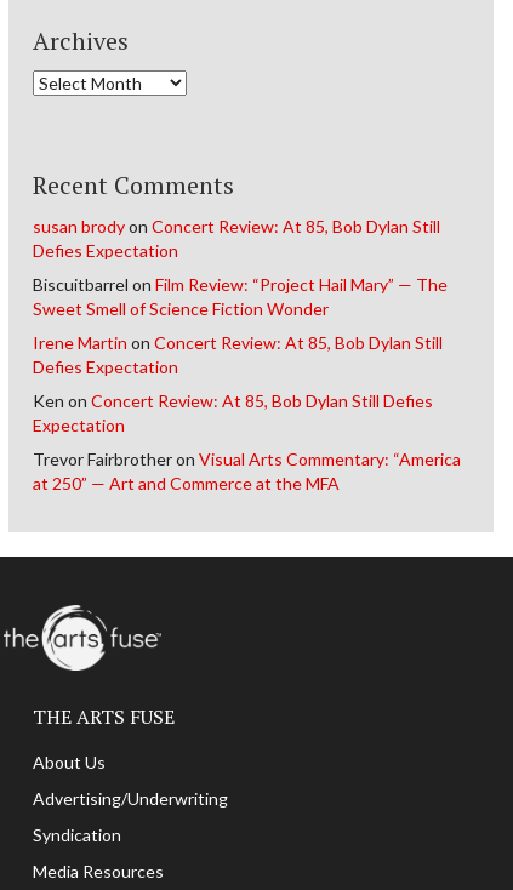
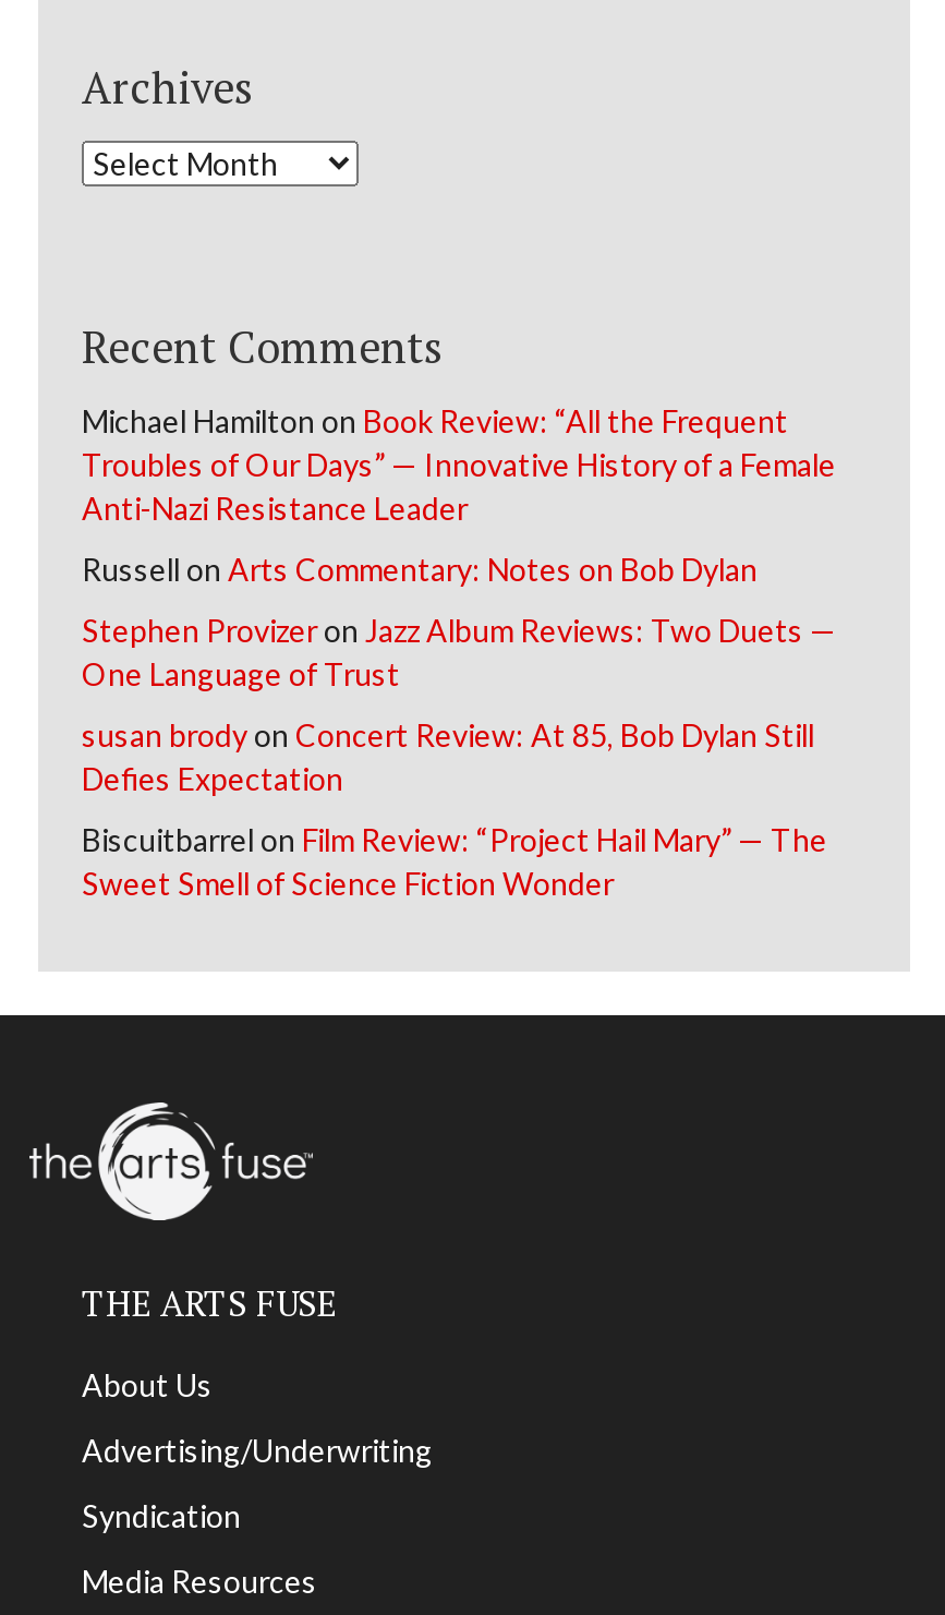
+ Michael Hamilton on Book Review: “All the Frequent
+ Troubles of Our Days” — Innovative History of a Female
+ Anti-Nazi Resistance Leader
+ Russell on Arts Commentary: Notes on Bob Dylan
+ Stephen Provizer on Jazz Album Reviews: Two Duets —
+ One Language of Trust

moved down: susan brody on Concert Review: At 85, Bob Dylan Still | Defies Expectation | Biscuitbarrel on Film Review: “Project Hail Mary” — The | Sweet Smell of Science Fiction Wonder

- Irene Martin on Concert Review: At 85, Bob Dylan Still
- Defies Expectation
- Ken on Concert Review: At 85, Bob Dylan Still Defies
- Expectation
- Trevor Fairbrother on Visual Arts Commentary: “America
- at 250” — Art and Commerce at the MFA
